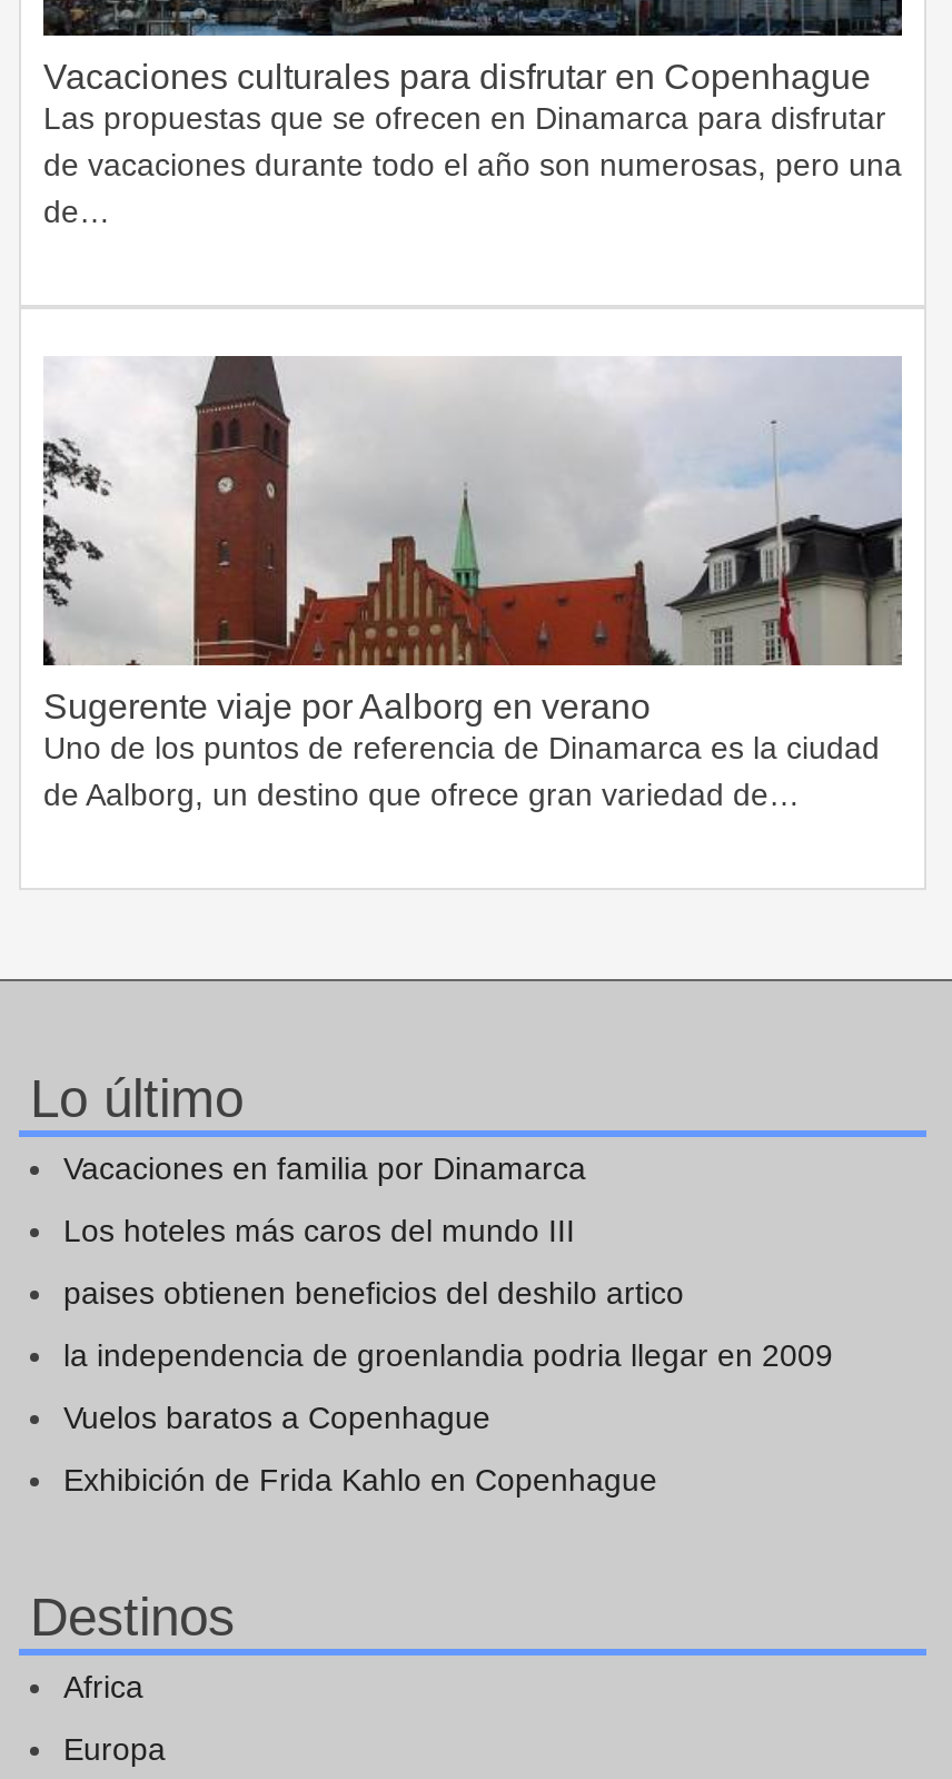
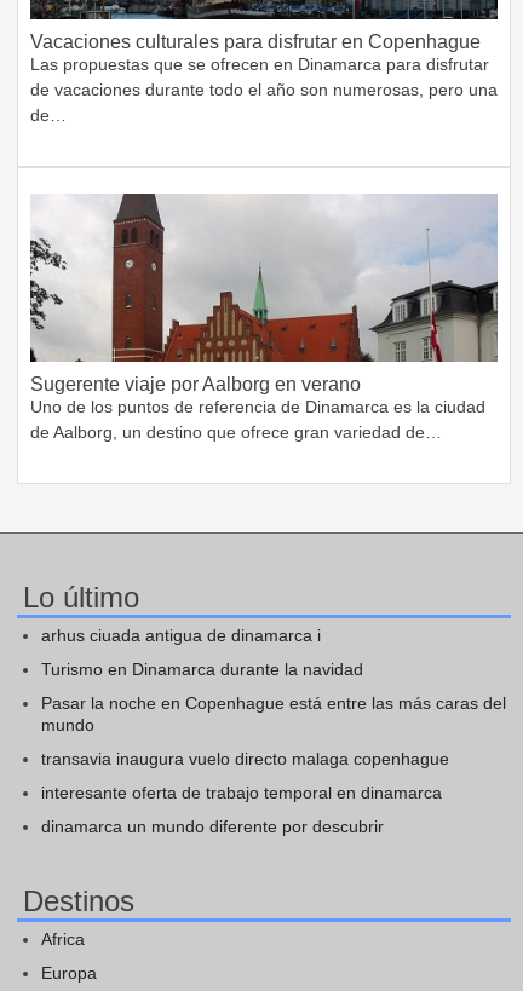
- Vacaciones en familia por Dinamarca
+ arhus ciuada antigua de dinamarca i

- Los hoteles más caros del mundo III
+ Turismo en Dinamarca durante la navidad

- paises obtienen beneficios del deshilo artico
+ Pasar la noche en Copenhague está entre las más caras del
+ mundo

- la independencia de groenlandia podria llegar en 2009
+ transavia inaugura vuelo directo malaga copenhague

- Vuelos baratos a Copenhague
+ interesante oferta de trabajo temporal en dinamarca

- Exhibición de Frida Kahlo en Copenhague
+ dinamarca un mundo diferente por descubrir
